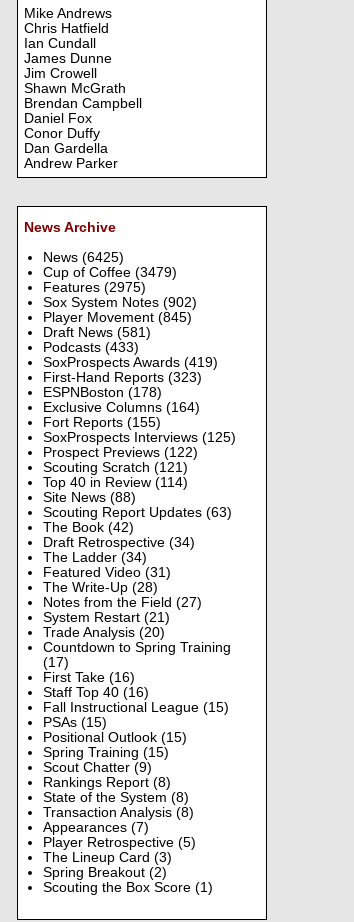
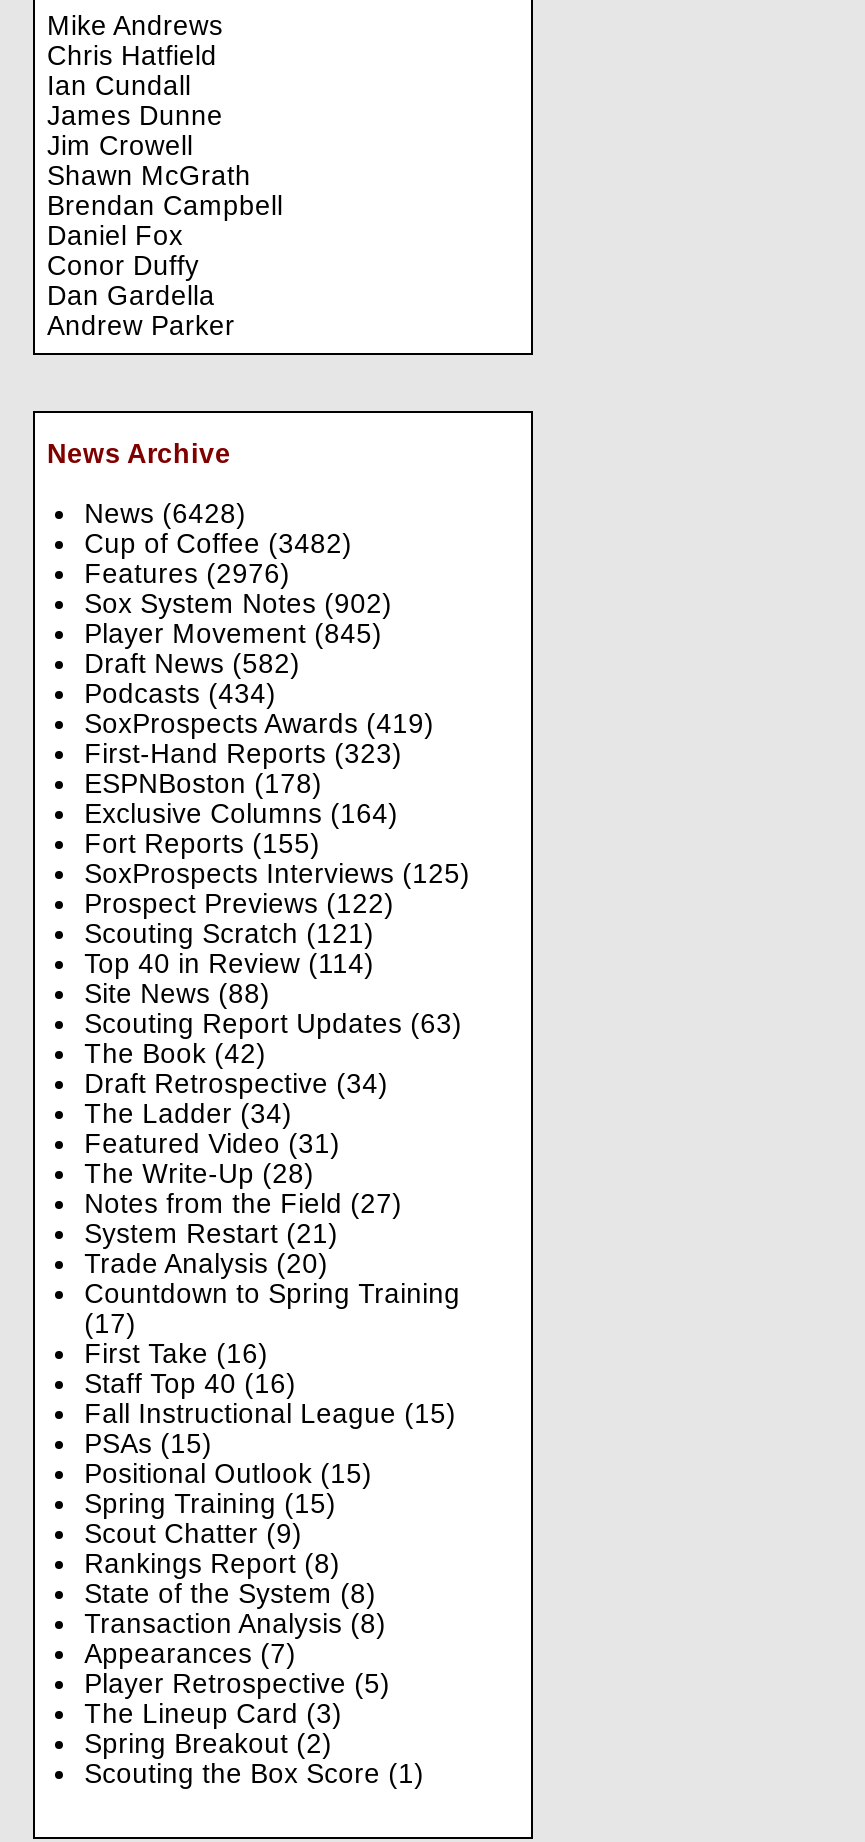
- News (6425)
+ News (6428)

- Cup of Coffee (3479)
+ Cup of Coffee (3482)

- Features (2975)
+ Features (2976)

- Draft News (581)
+ Draft News (582)

- Podcasts (433)
+ Podcasts (434)
